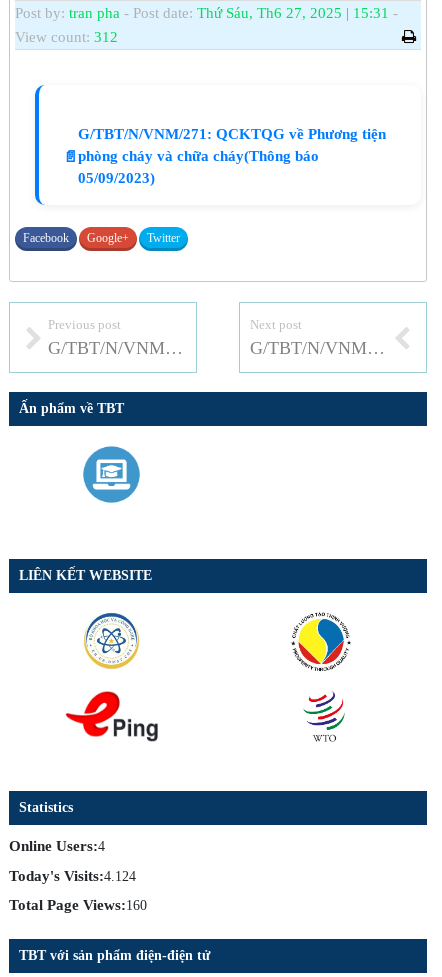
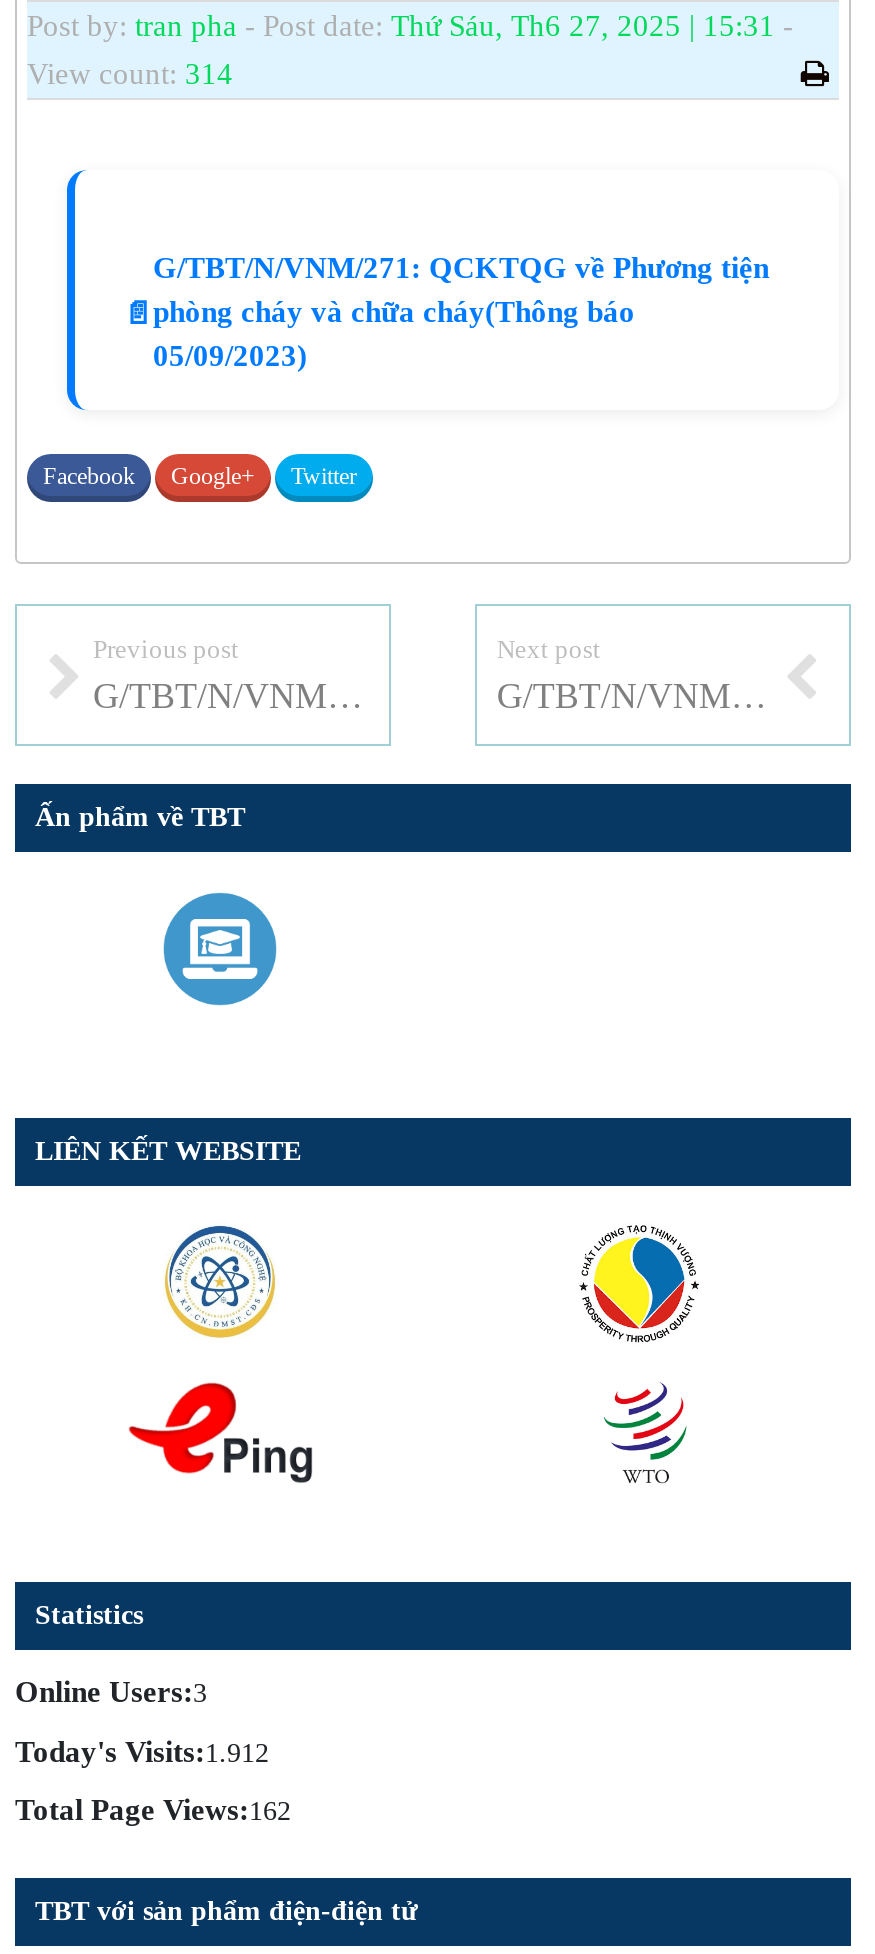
- View count: 312
+ View count: 314

- Online Users:4
+ Online Users:3

- Today's Visits:4.124
+ Today's Visits:1.912

- Total Page Views:160
+ Total Page Views:162
